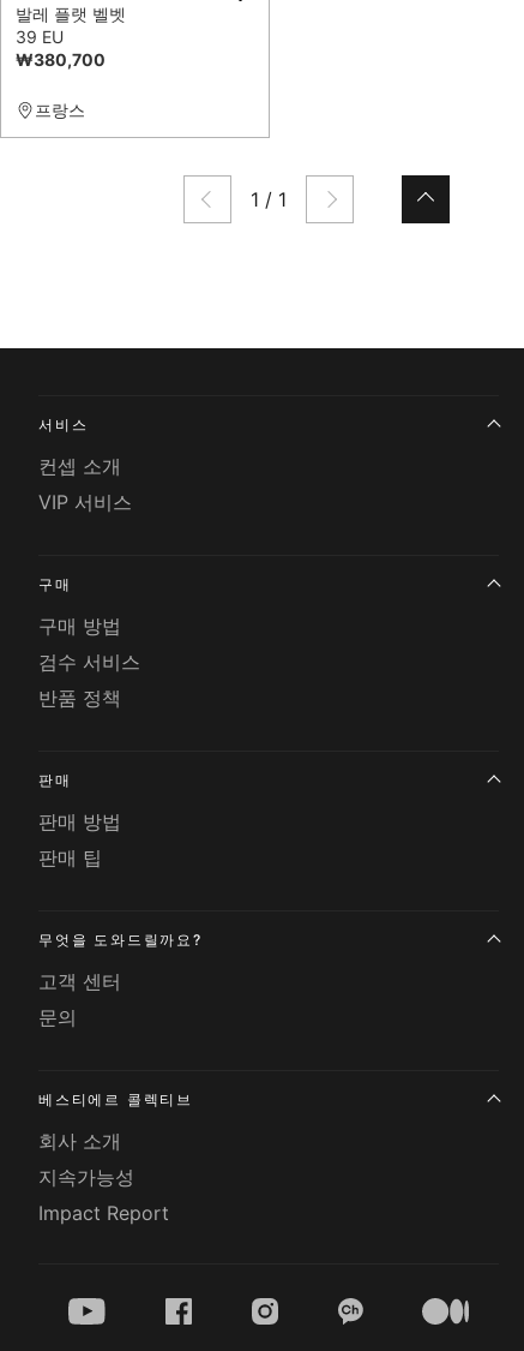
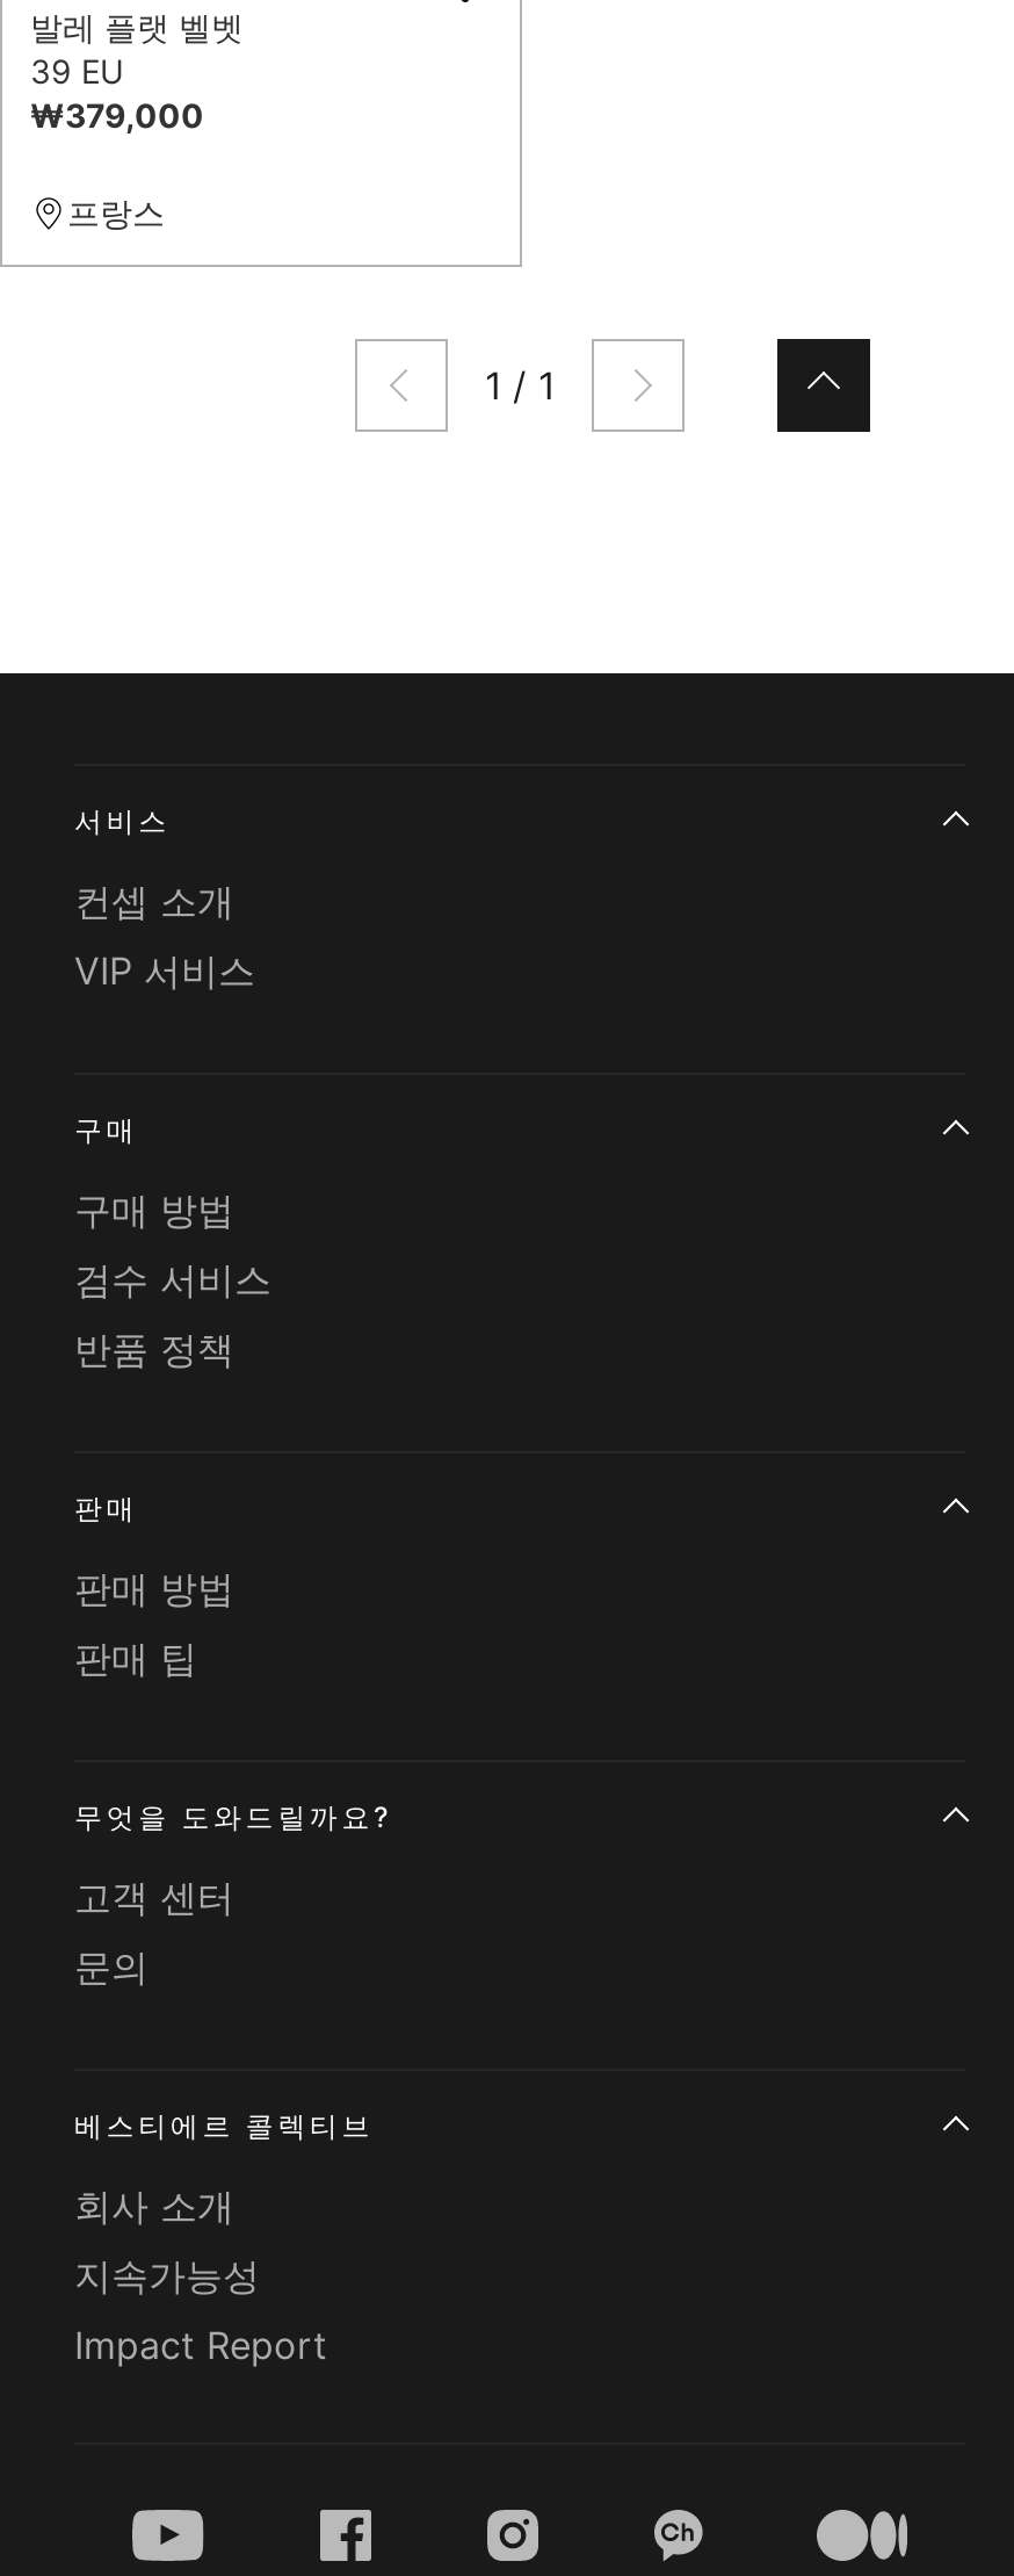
- ₩380,700
+ ₩379,000
